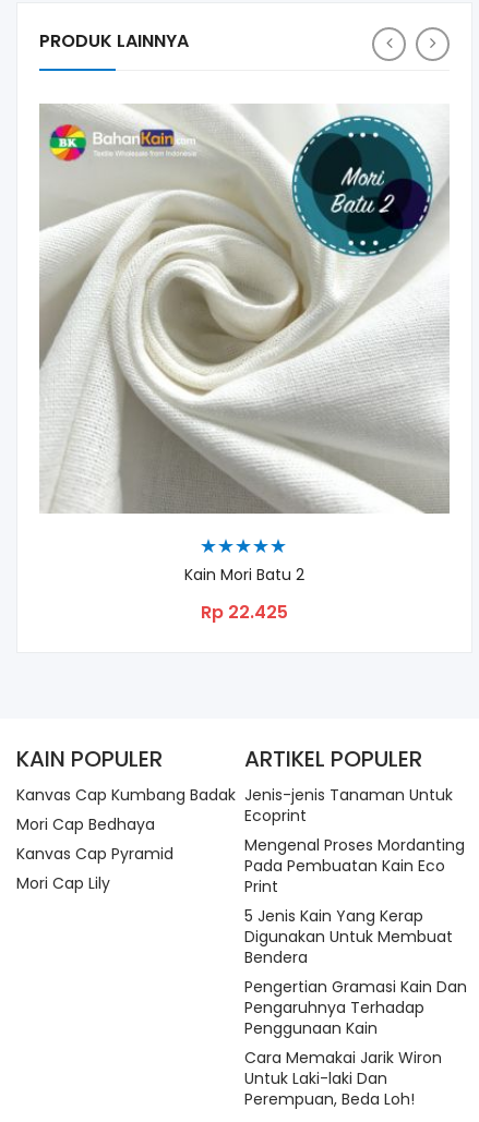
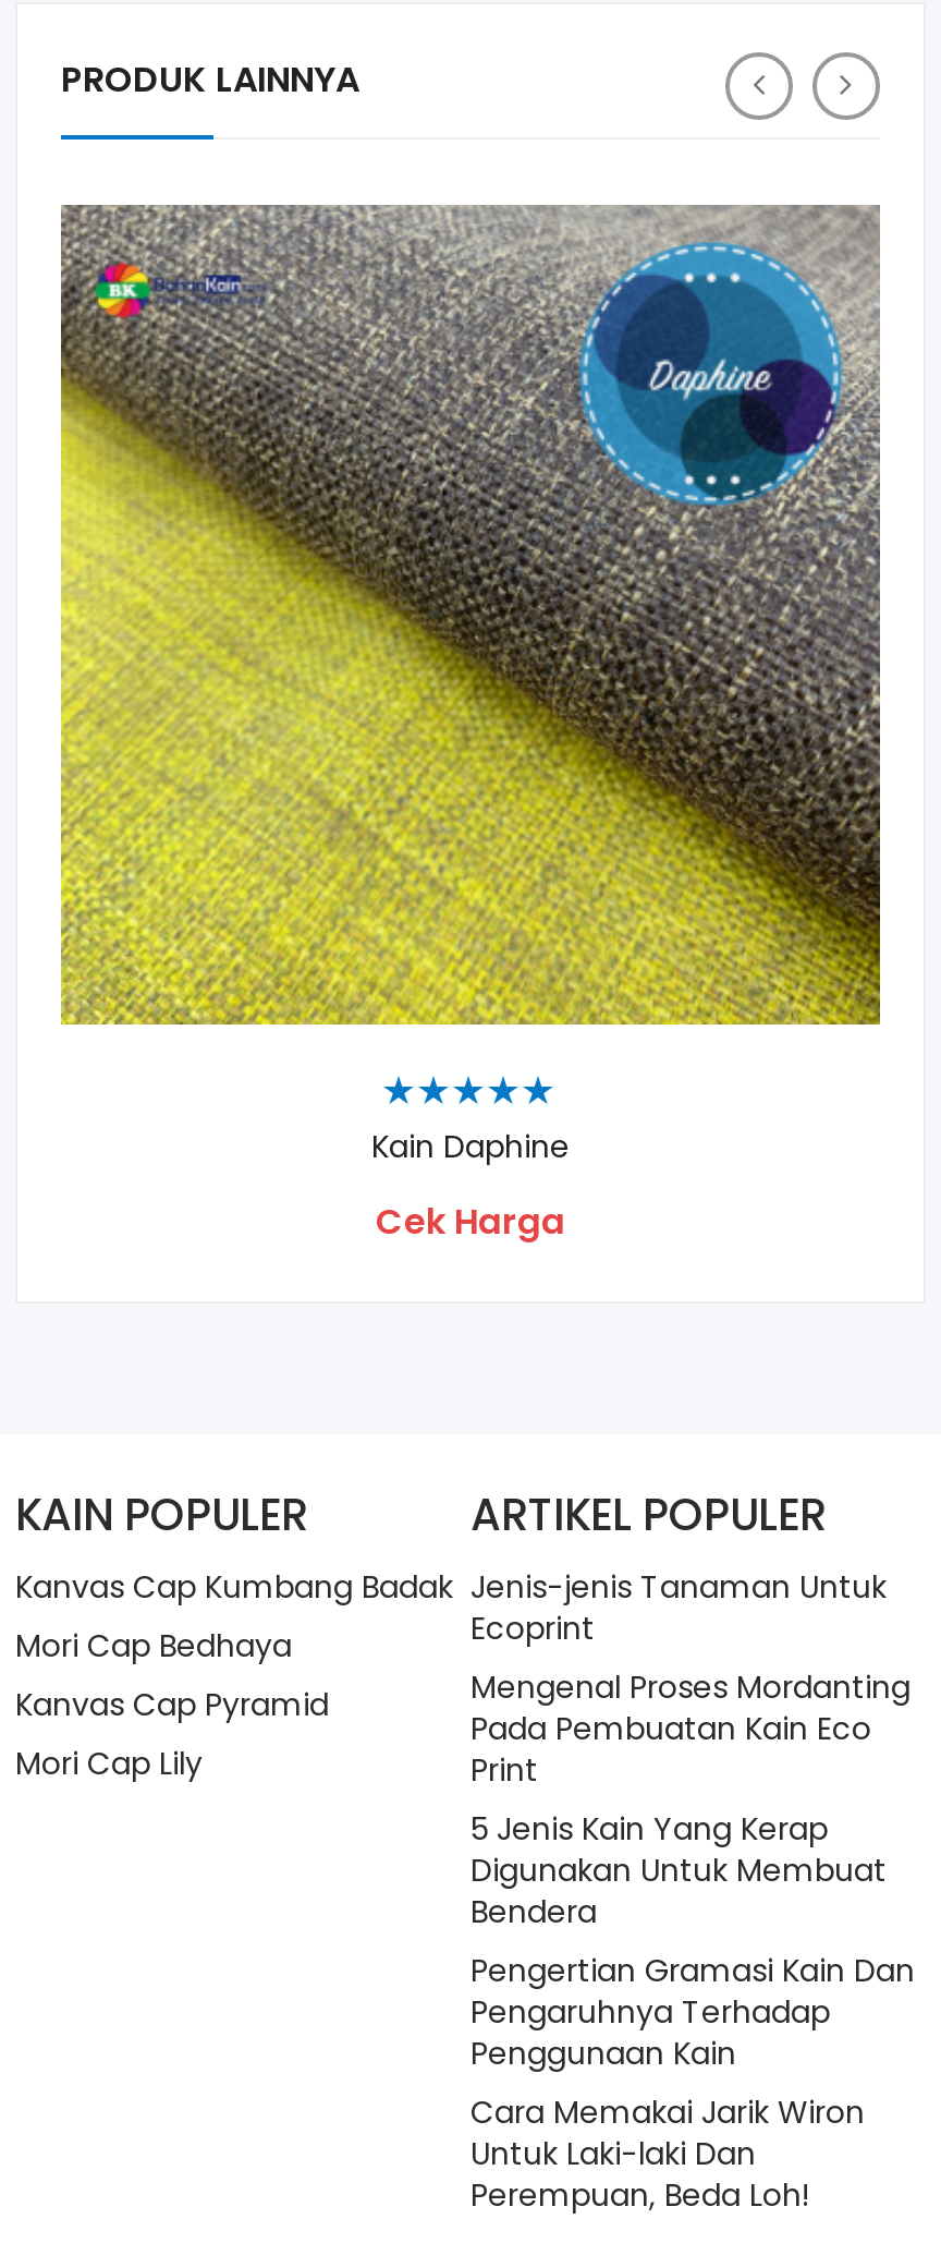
- [image]
+ [image]

- Kain Mori Batu 2
+ Kain Daphine

- Rp 22.425
+ Cek Harga
